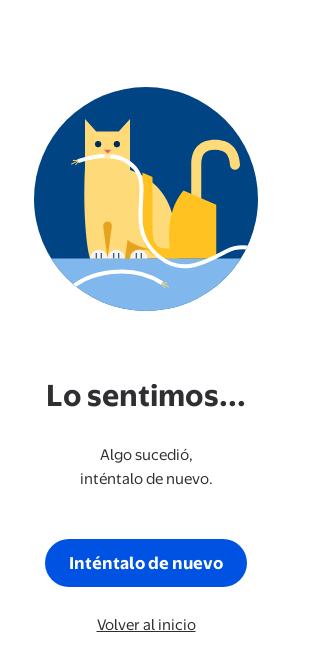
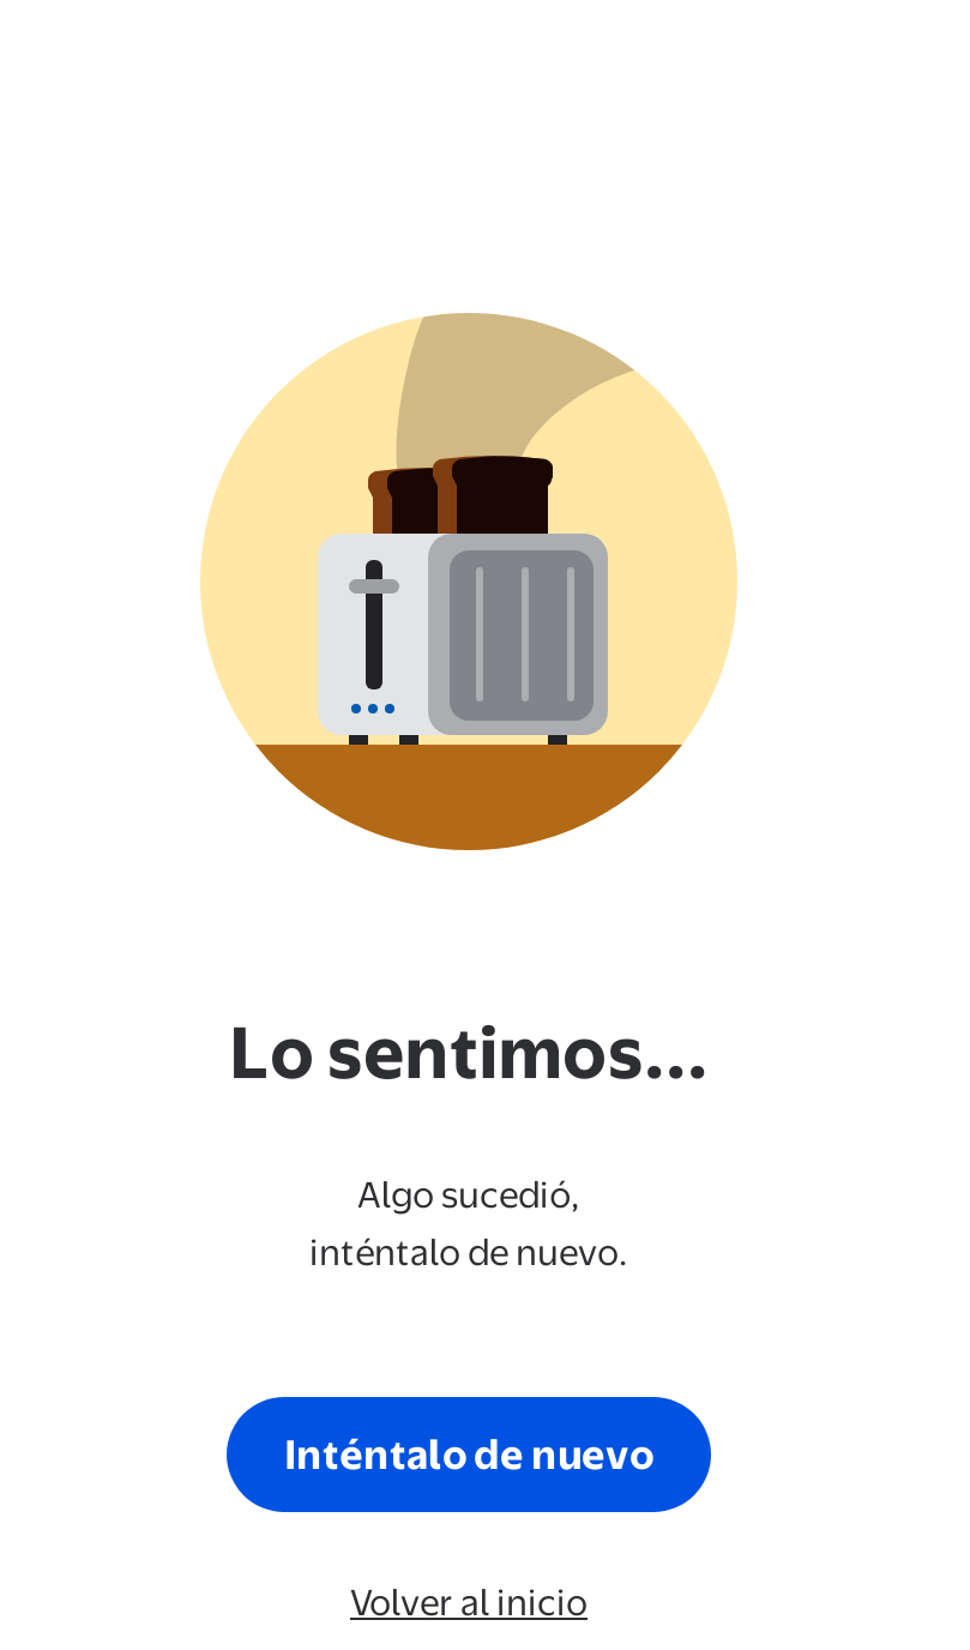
- [image]
+ [image]
